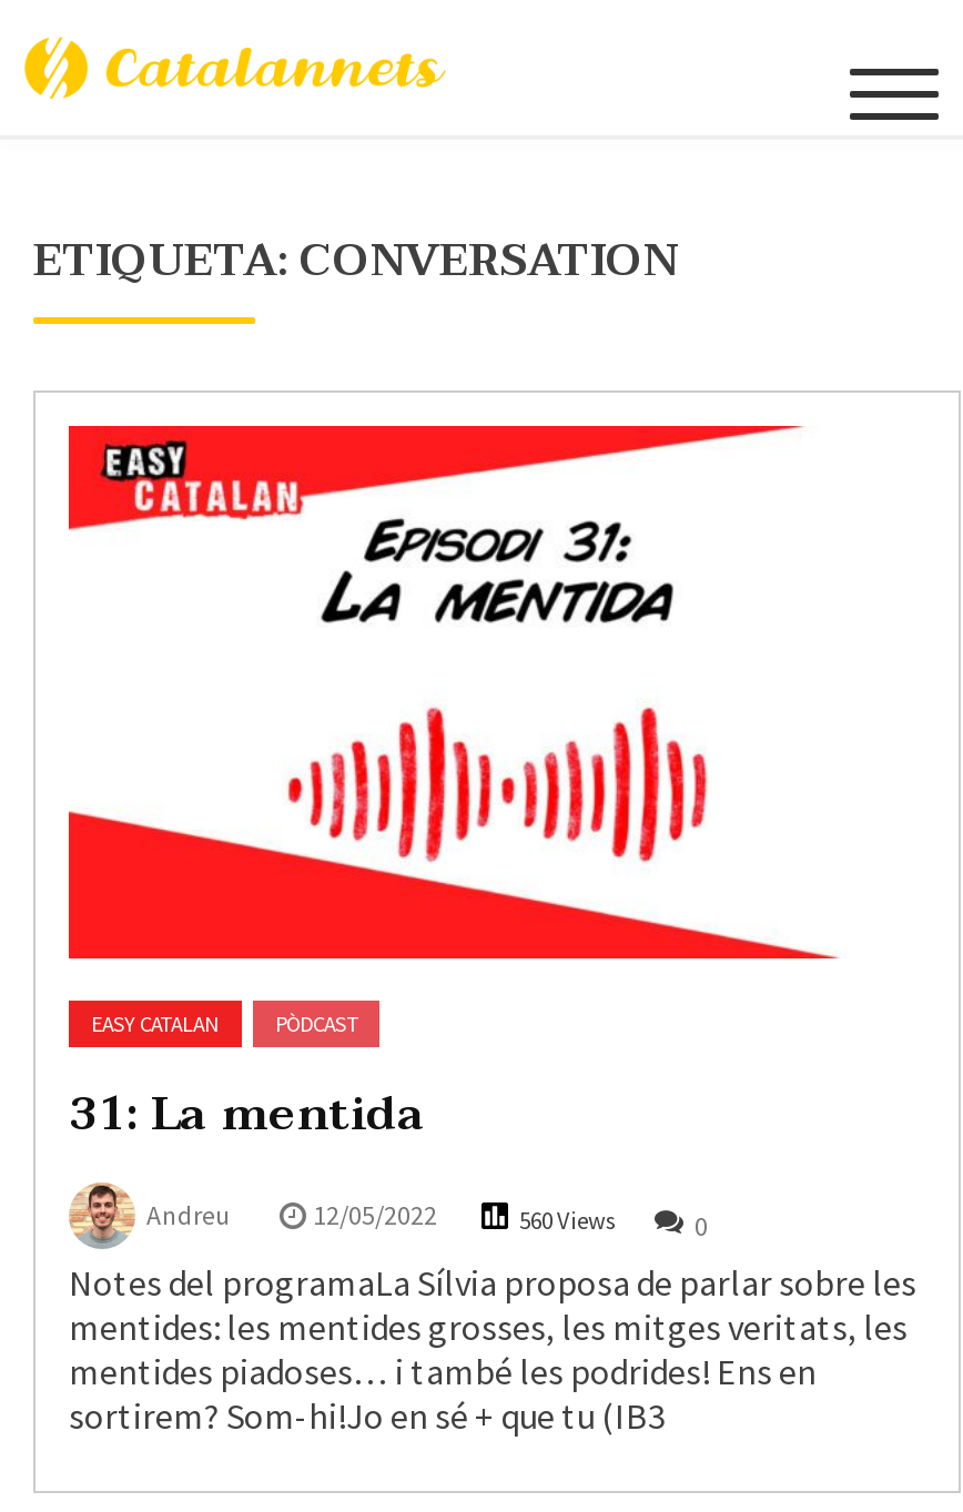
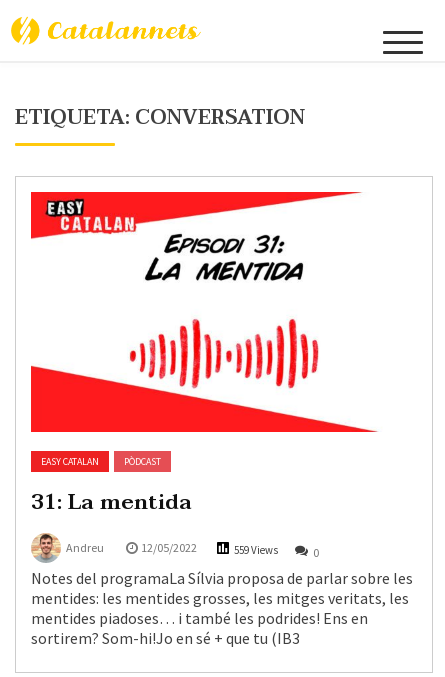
- 560 Views
+ 559 Views
